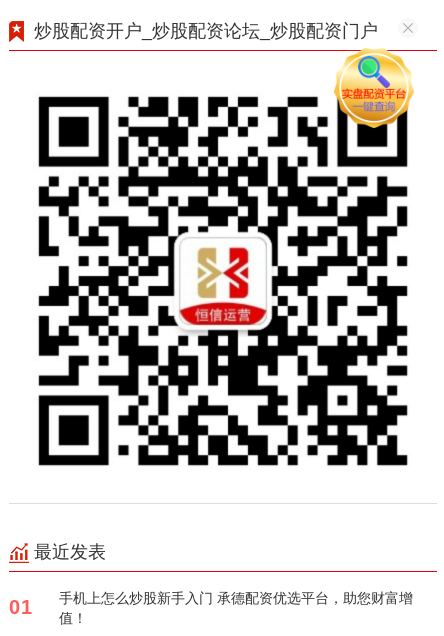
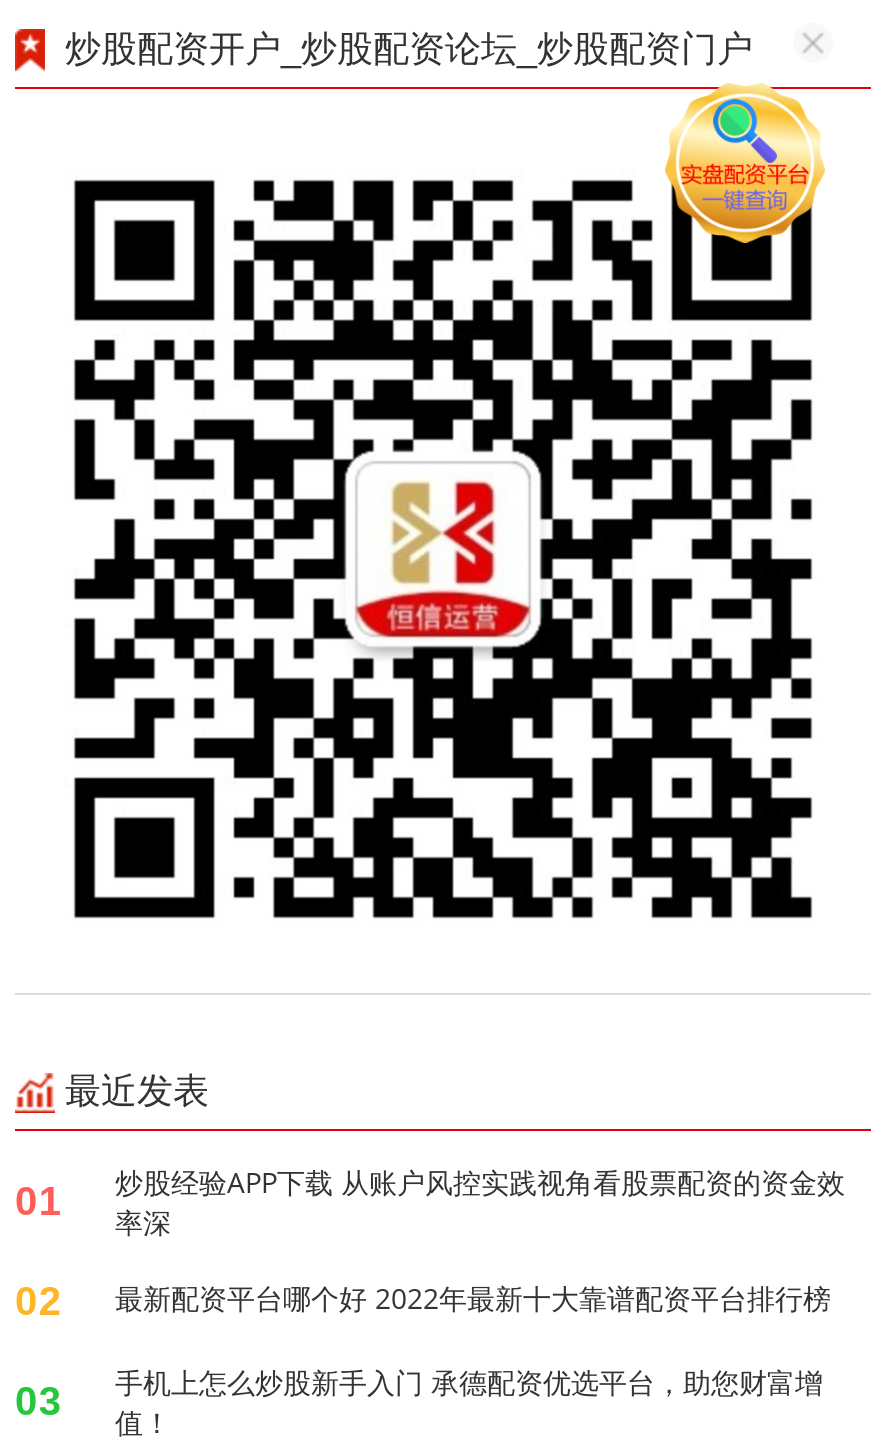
+ 炒股经验APP下载 从账户风控实践视角看股票配资的资金效
+ 率深
+ 02
+ 最新配资平台哪个好 2022年最新十大靠谱配资平台排行榜
+ 03
